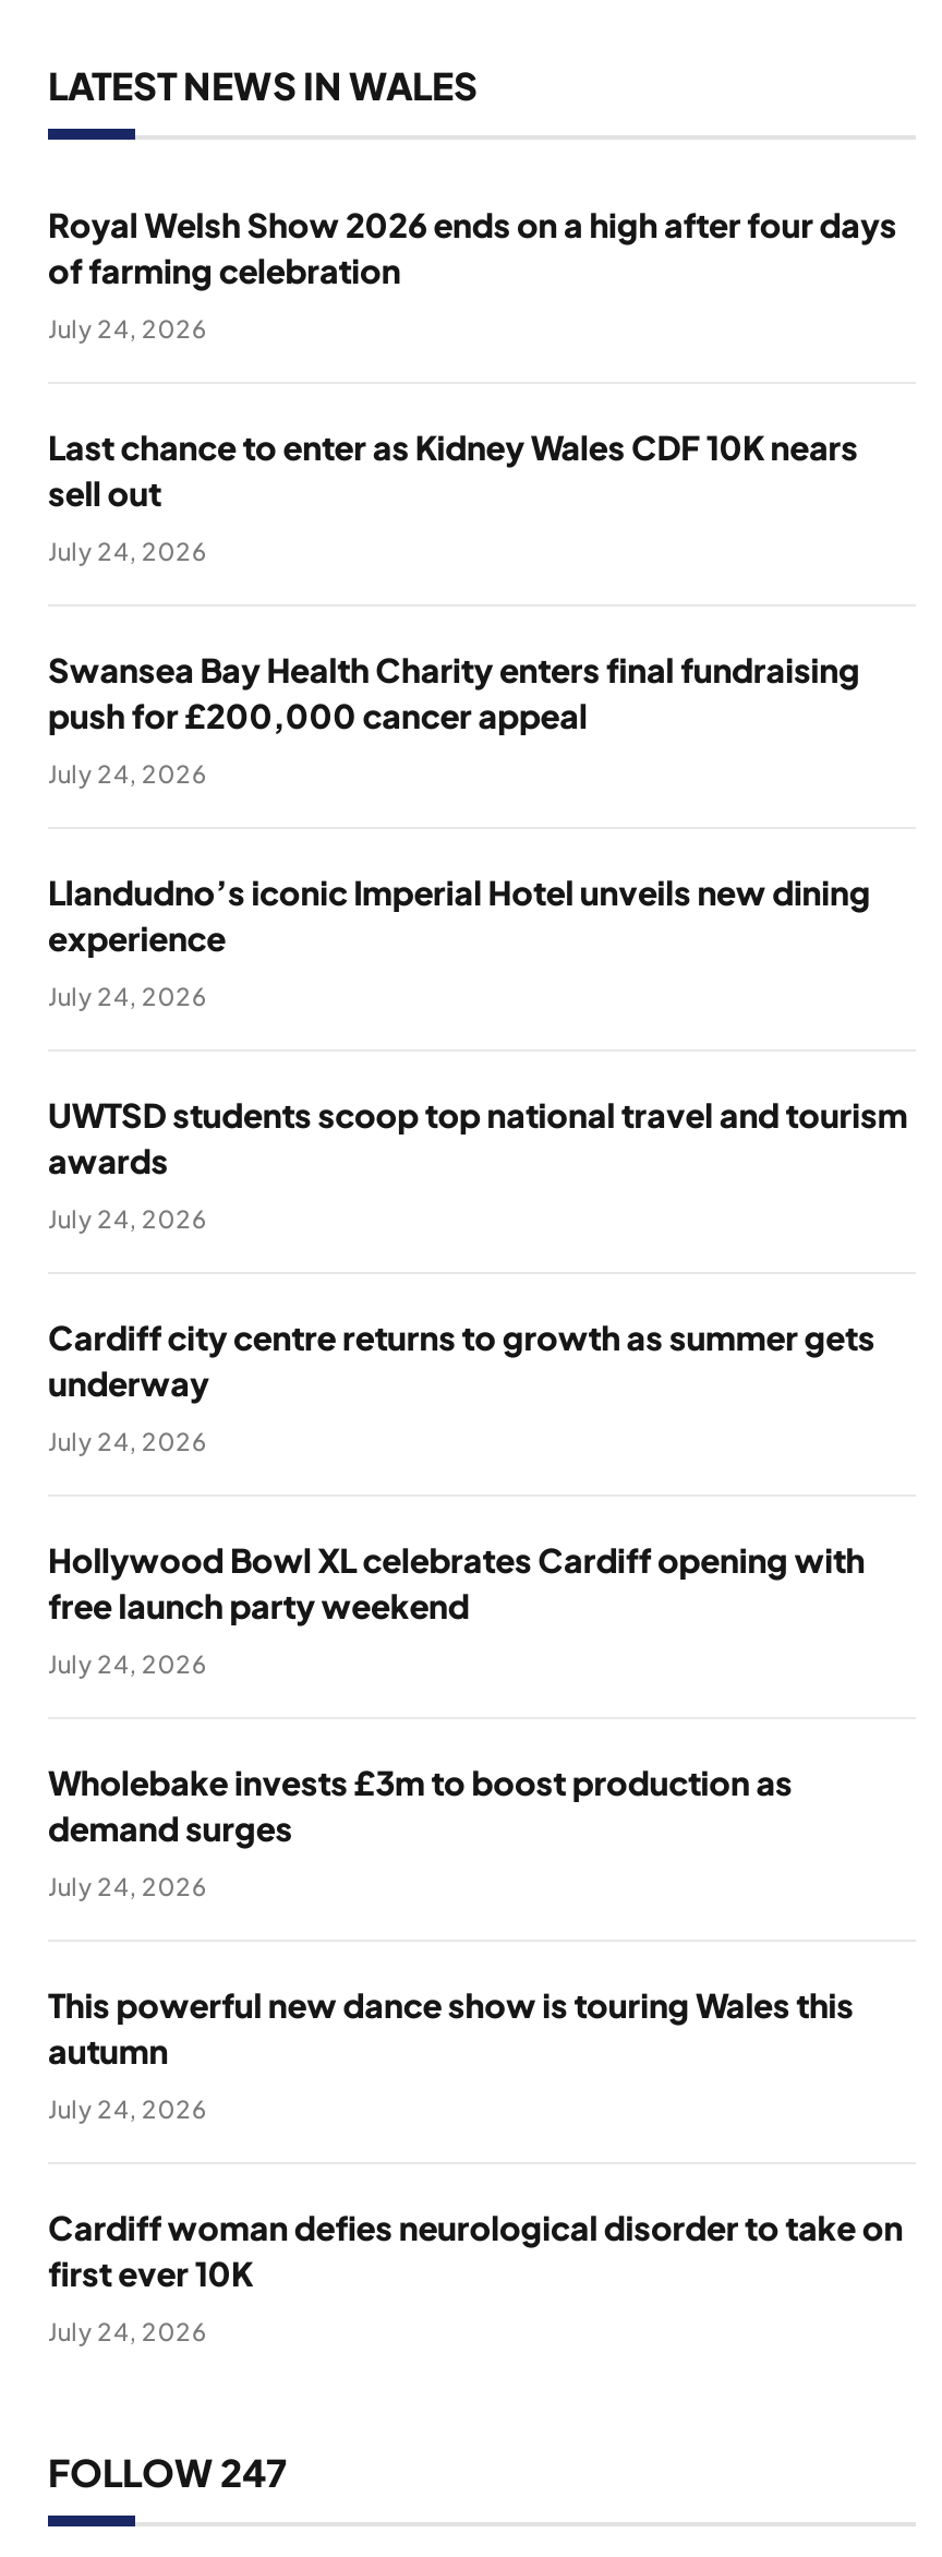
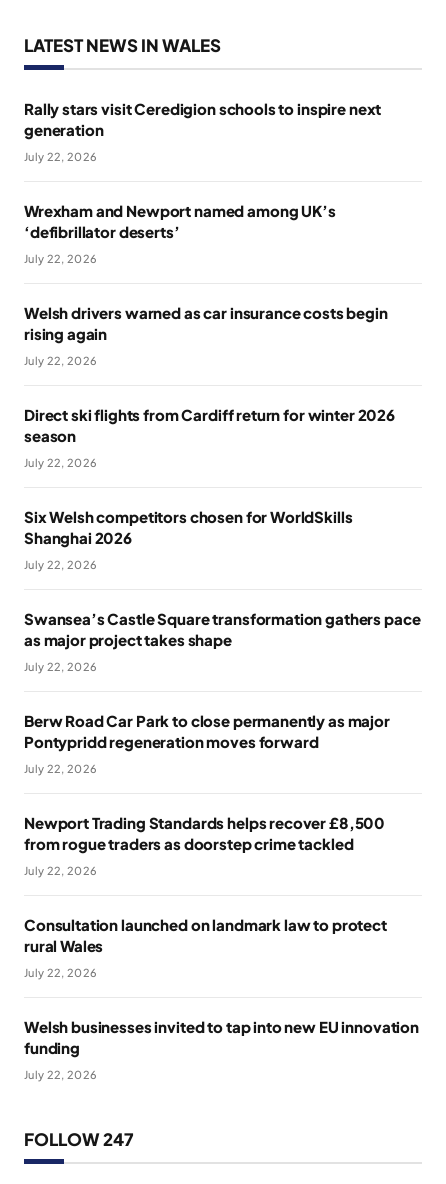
- Royal Welsh Show 2026 ends on a high after four days
- of farming celebration
+ Rally stars visit Ceredigion schools to inspire next
+ generation

- July 24, 2026
+ July 22, 2026

- Last chance to enter as Kidney Wales CDF 10K nears
- sell out
+ Wrexham and Newport named among UK’s
+ ‘defibrillator deserts’

- July 24, 2026
+ July 22, 2026

- Swansea Bay Health Charity enters final fundraising
- push for £200,000 cancer appeal
+ Welsh drivers warned as car insurance costs begin
+ rising again

- July 24, 2026
+ July 22, 2026

- Llandudno’s iconic Imperial Hotel unveils new dining
- experience
+ Direct ski flights from Cardiff return for winter 2026
+ season

- July 24, 2026
+ July 22, 2026

- UWTSD students scoop top national travel and tourism
- awards
+ Six Welsh competitors chosen for WorldSkills
+ Shanghai 2026

- July 24, 2026
+ July 22, 2026

- Cardiff city centre returns to growth as summer gets
- underway
+ Swansea’s Castle Square transformation gathers pace
+ as major project takes shape

- July 24, 2026
+ July 22, 2026

- Hollywood Bowl XL celebrates Cardiff opening with
- free launch party weekend
+ Berw Road Car Park to close permanently as major
+ Pontypridd regeneration moves forward

- July 24, 2026
+ July 22, 2026

- Wholebake invests £3m to boost production as
- demand surges
+ Newport Trading Standards helps recover £8,500
+ from rogue traders as doorstep crime tackled

- July 24, 2026
+ July 22, 2026

- This powerful new dance show is touring Wales this
- autumn
+ Consultation launched on landmark law to protect
+ rural Wales

- July 24, 2026
+ July 22, 2026

- Cardiff woman defies neurological disorder to take on
- first ever 10K
+ Welsh businesses invited to tap into new EU innovation
+ funding

- July 24, 2026
+ July 22, 2026
